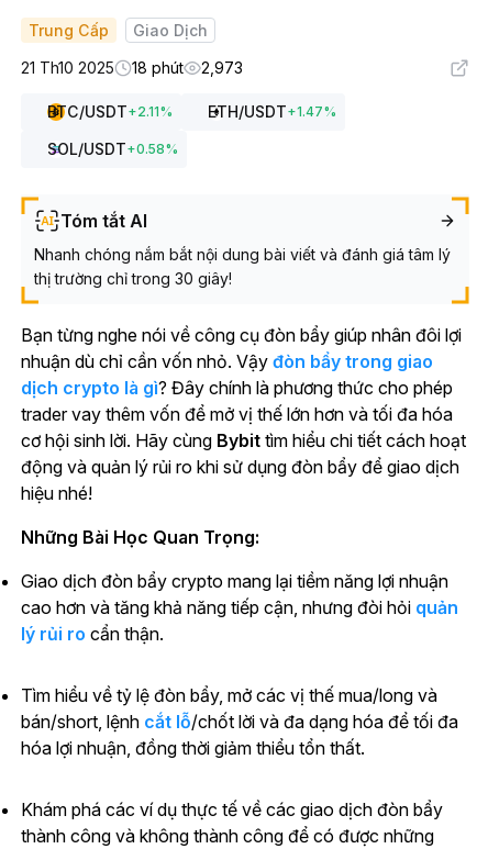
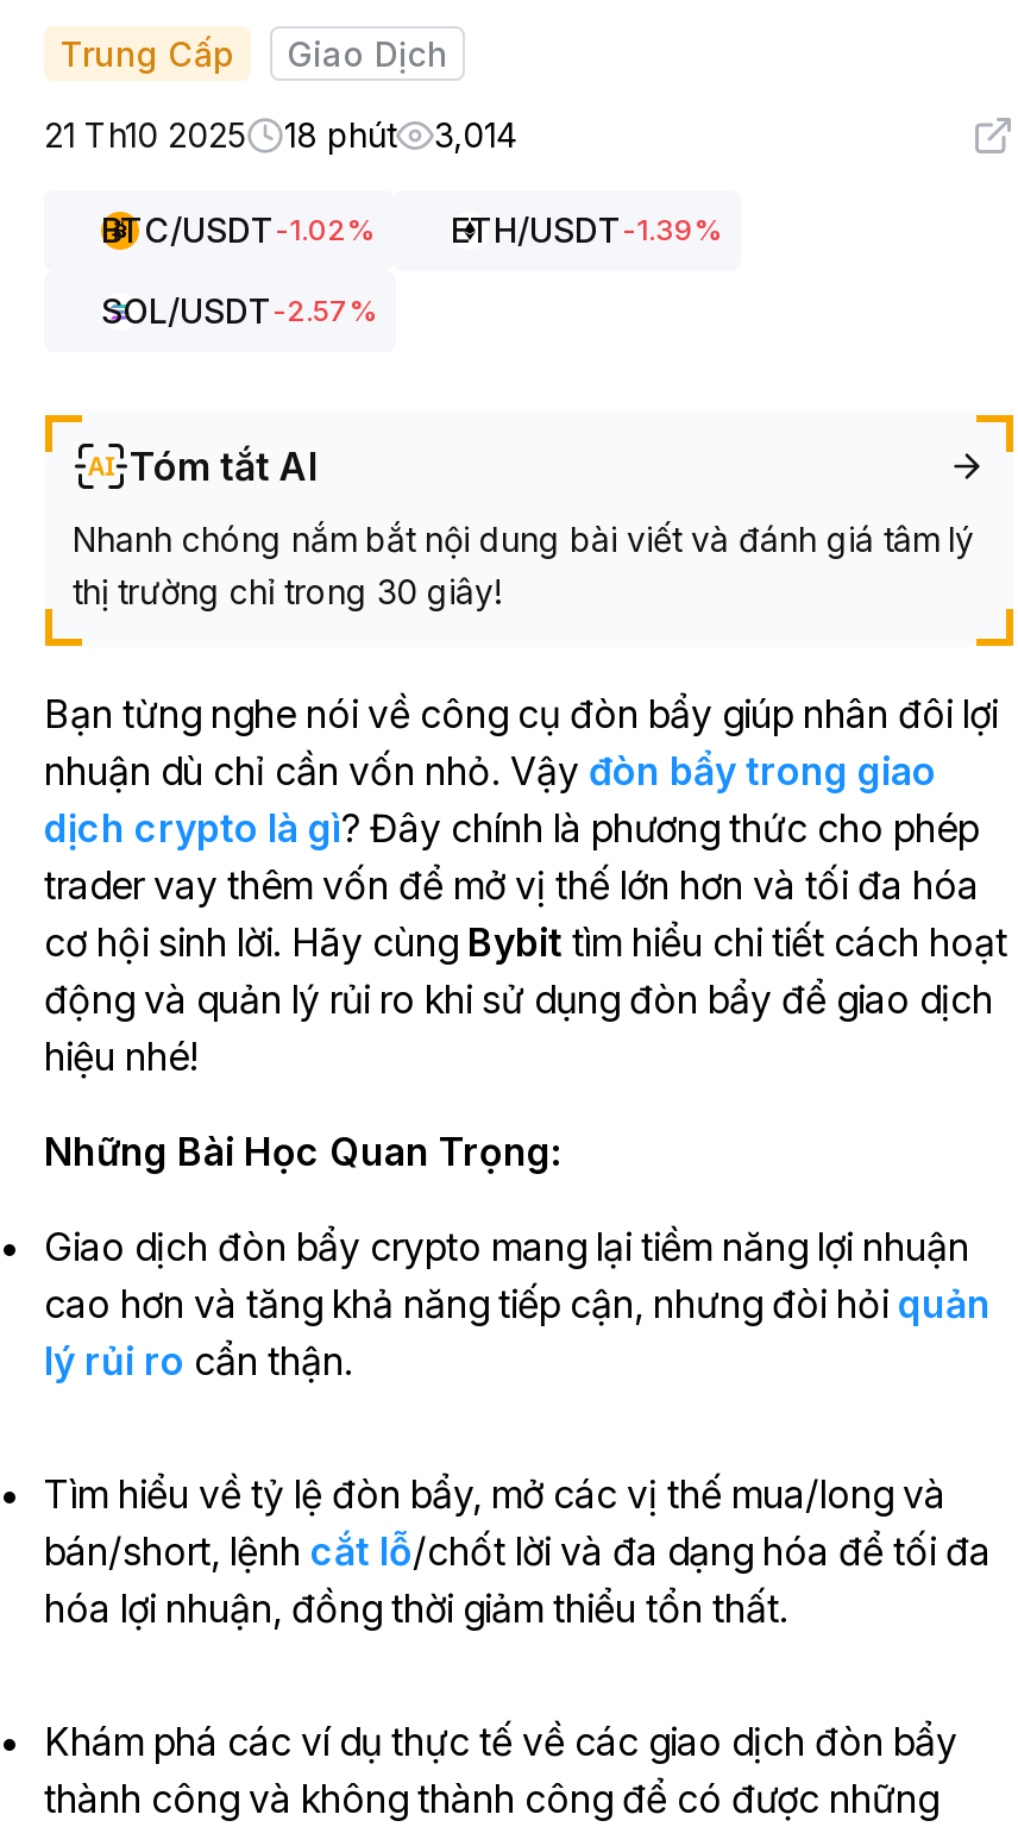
- 21 Th10 2025 18 phút 2,973
+ 21 Th10 2025 18 phút 3,014

- BTC/USDT + 2.11%
- ETH/USDT + 1.47%
+ BTC/USDT-1.02%
+ ETH/USDT-1.39%

- SOL/USDT + 0.58%
+ SOL/USDT-2.57%
